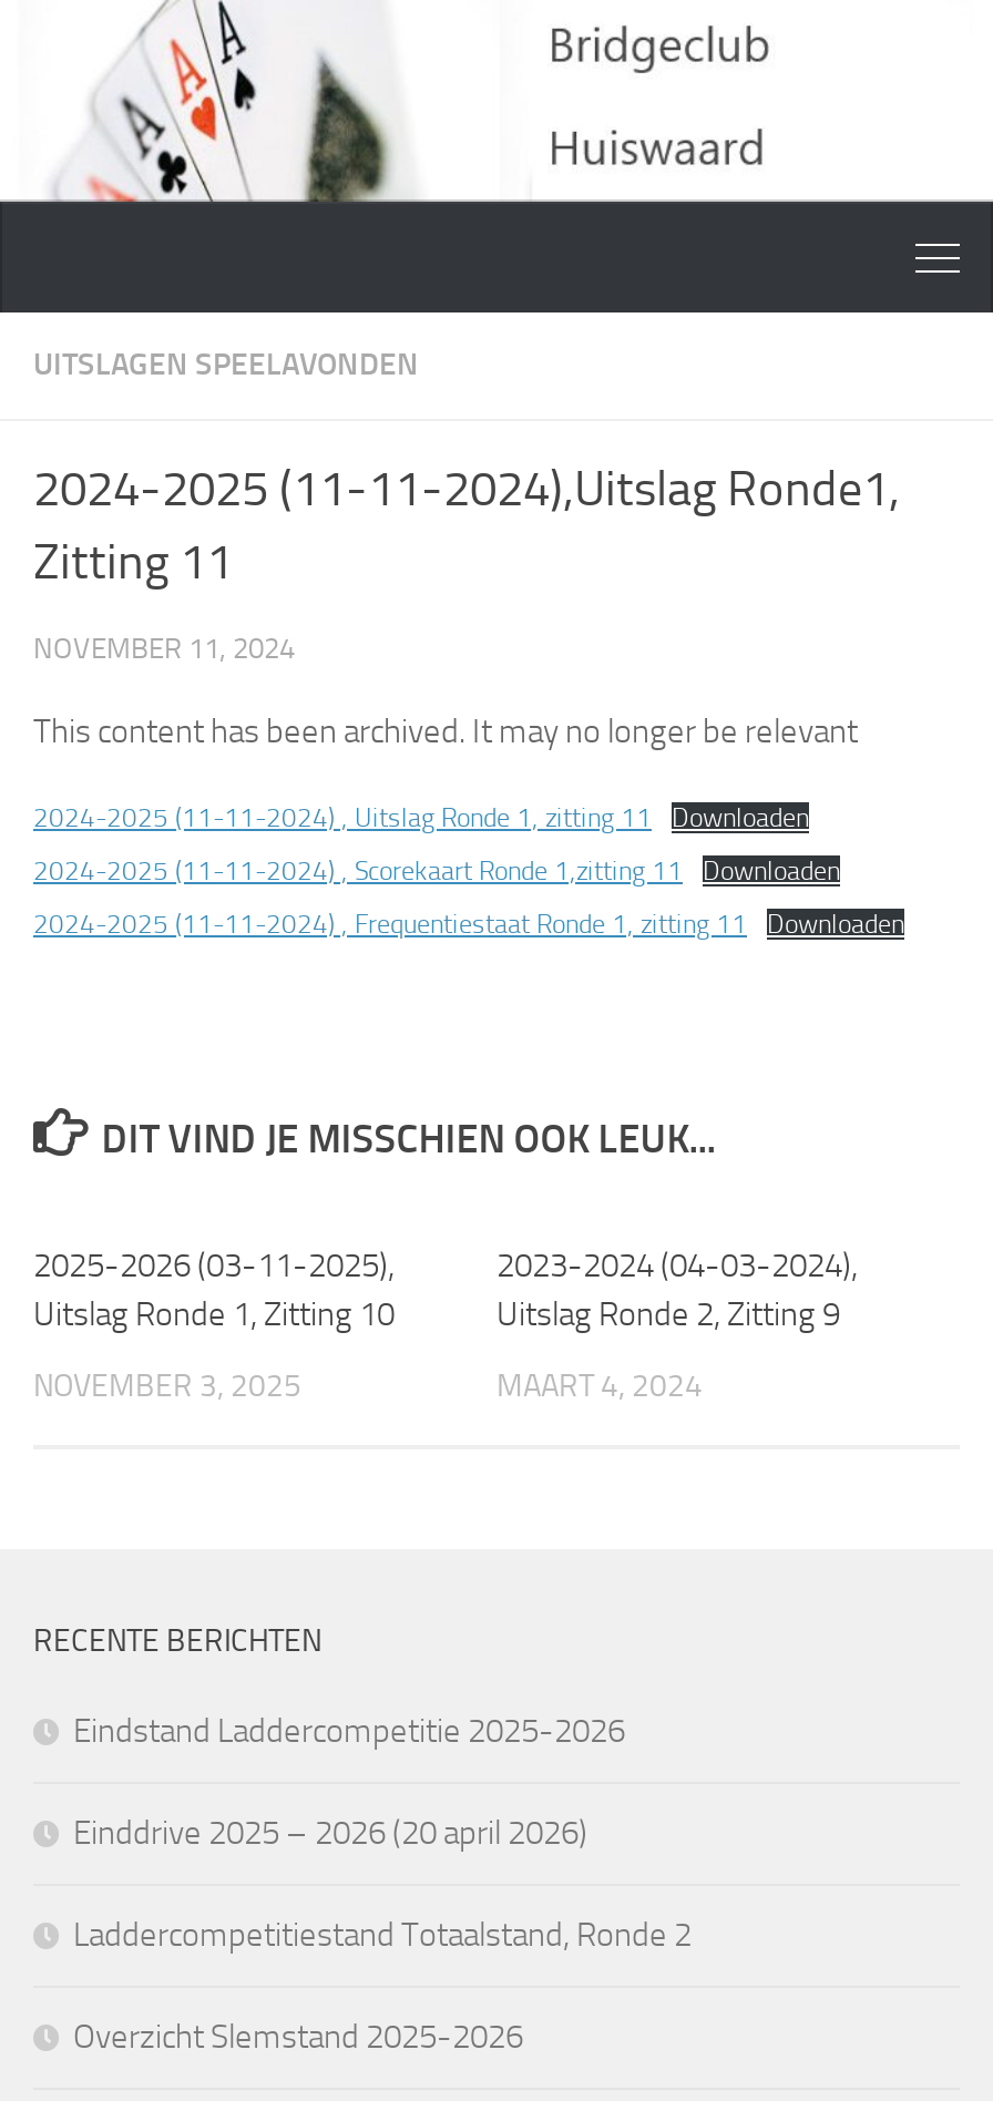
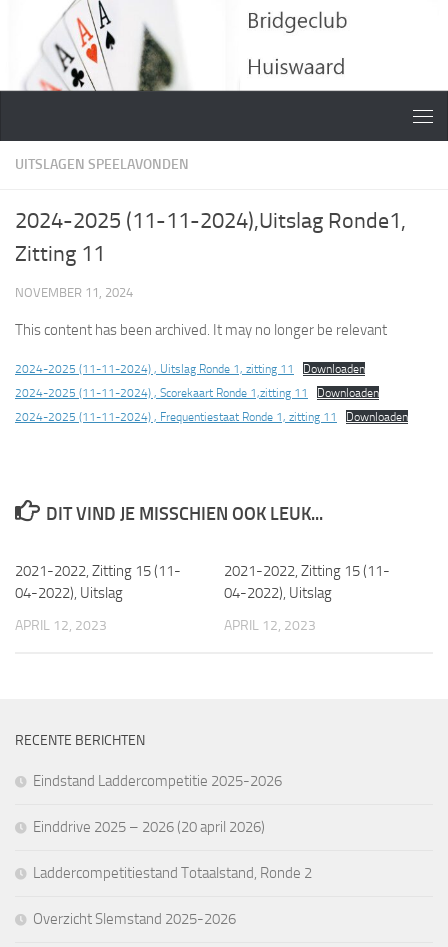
- 2025-2026 (03-11-2025),
- Uitslag Ronde 1, Zitting 10
+ 2021-2022, Zitting 15 (11-
+ 04-2022), Uitslag

- 2023-2024 (04-03-2024),
- Uitslag Ronde 2, Zitting 9
+ 2021-2022, Zitting 15 (11-
+ 04-2022), Uitslag

- NOVEMBER 3, 2025
+ APRIL 12, 2023

- MAART 4, 2024
+ APRIL 12, 2023
